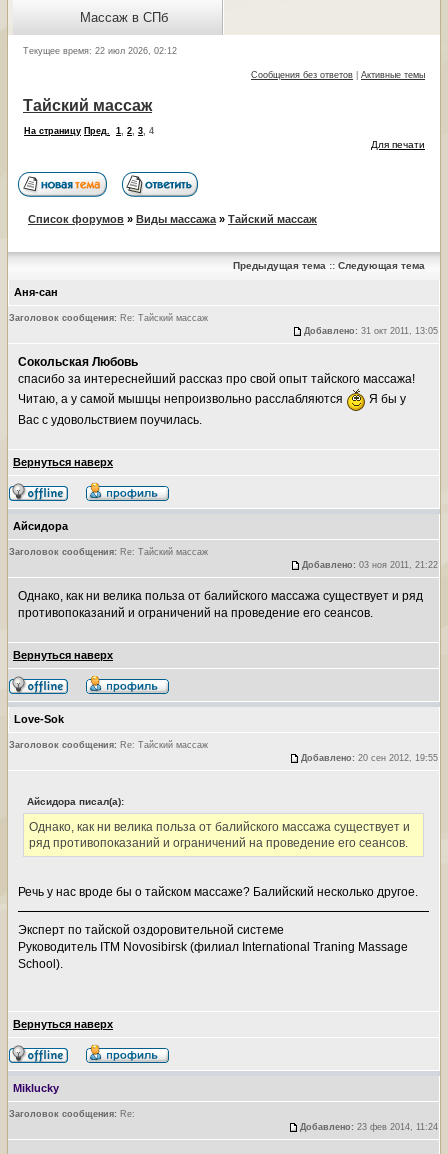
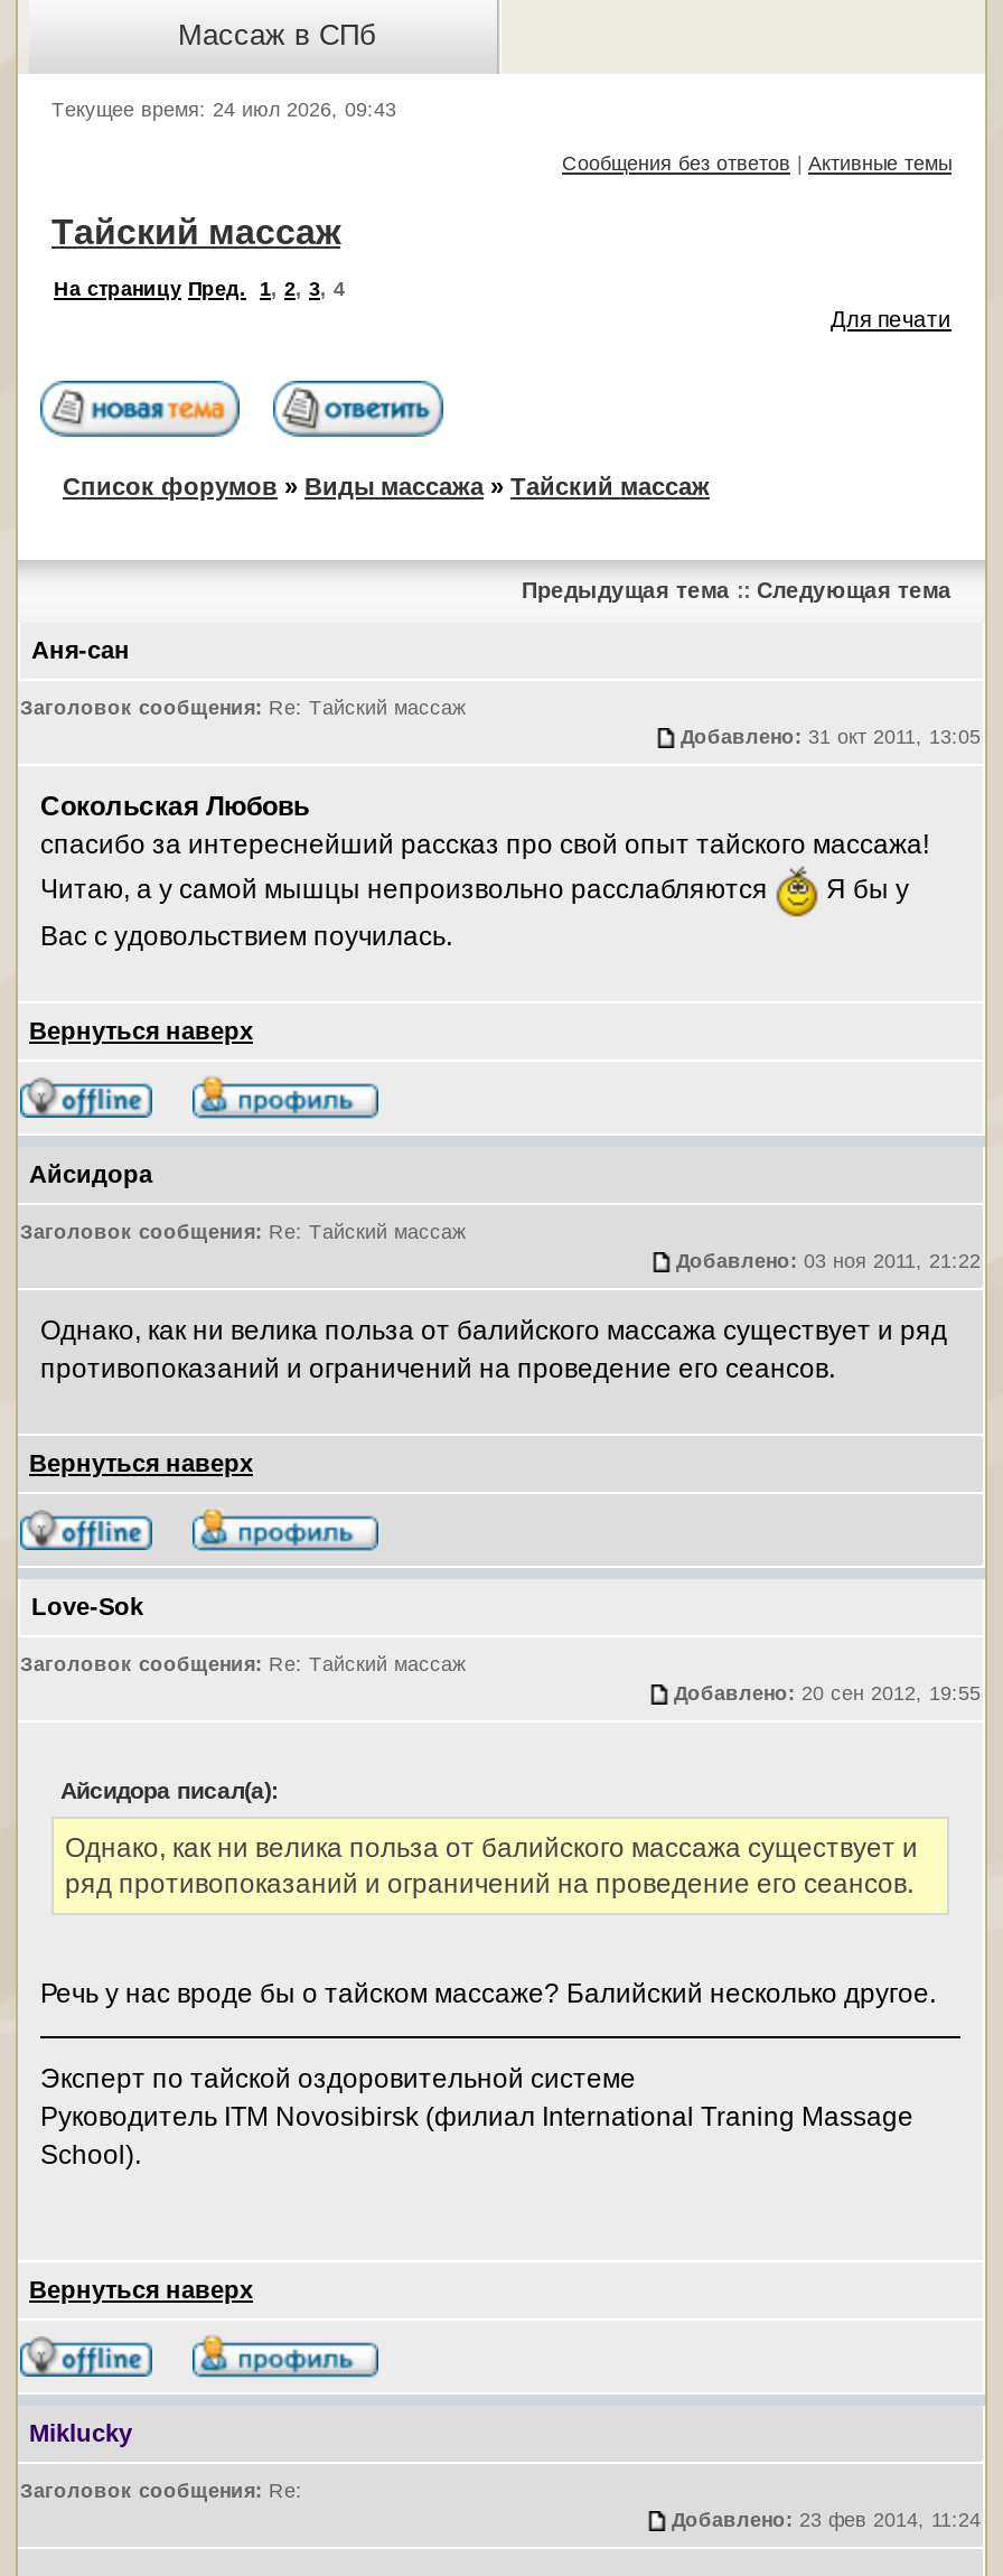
- Текущее время: 22 июл 2026, 02:12
+ Текущее время: 24 июл 2026, 09:43
